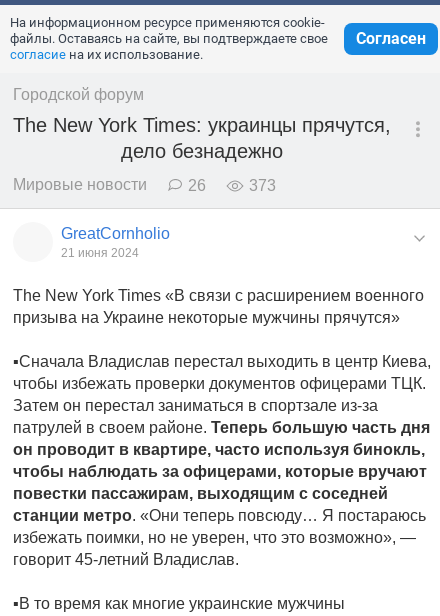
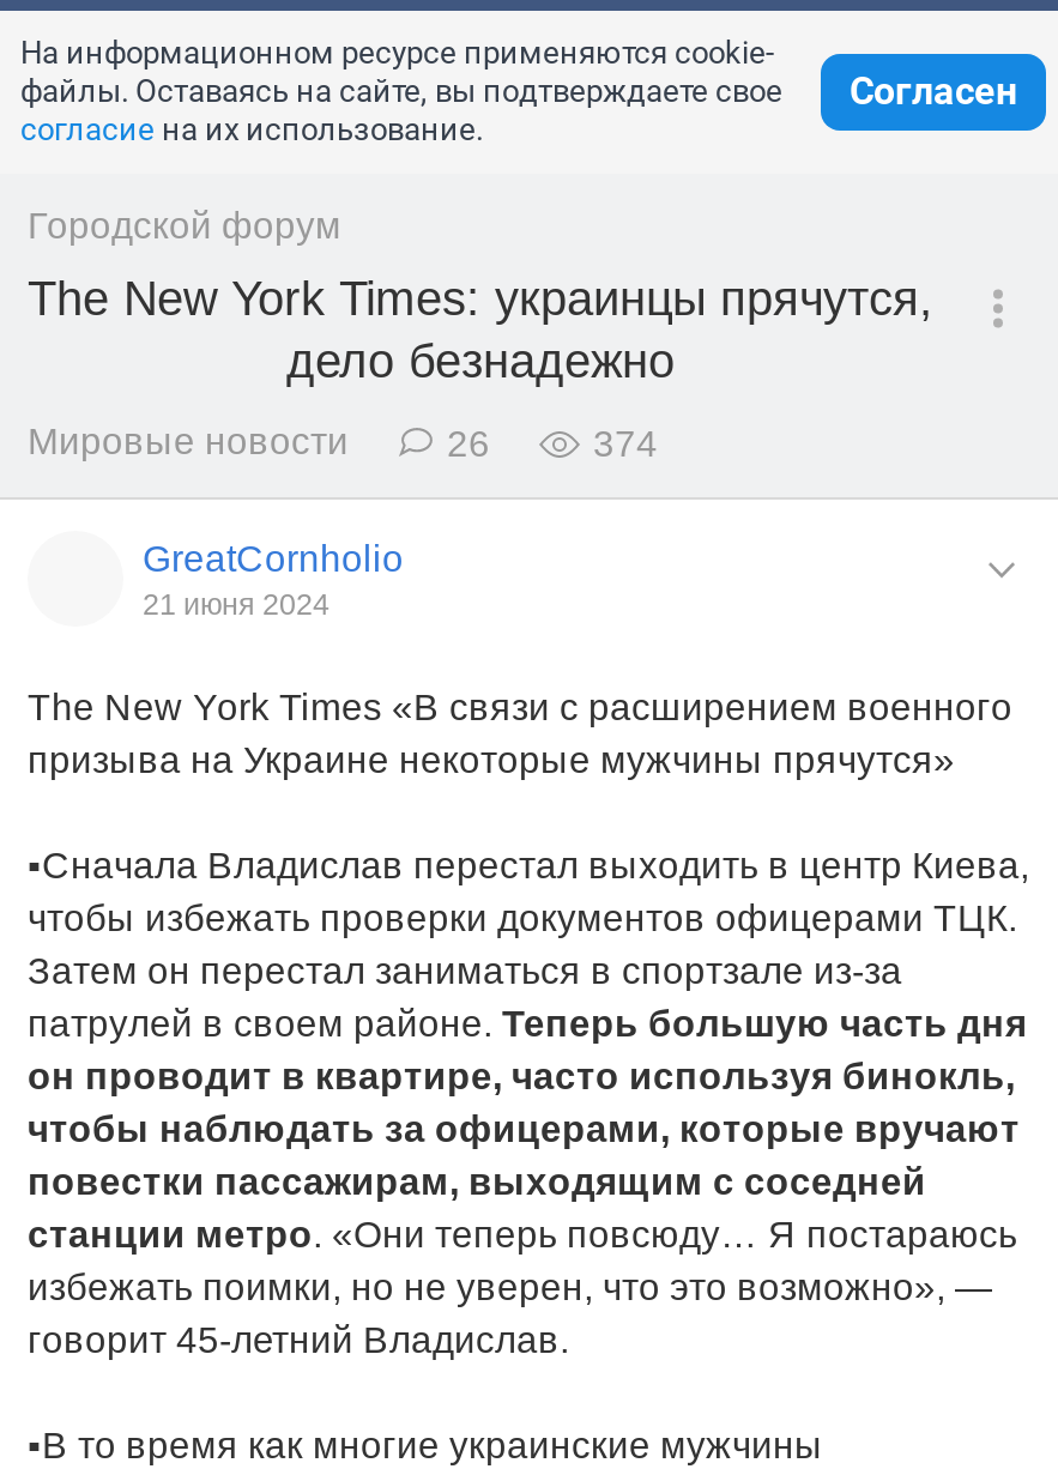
- 373
+ 374
